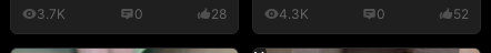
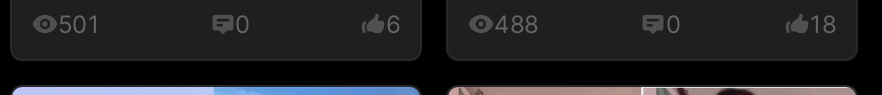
- 3.7K
+ 501

- 28
+ 6

- 4.3K
+ 488

- 52
+ 18
